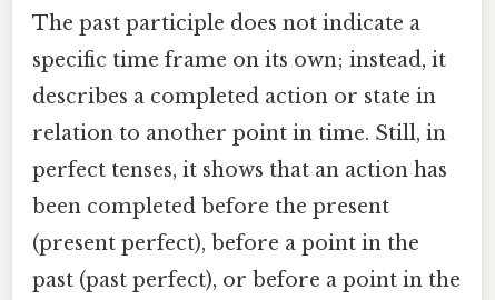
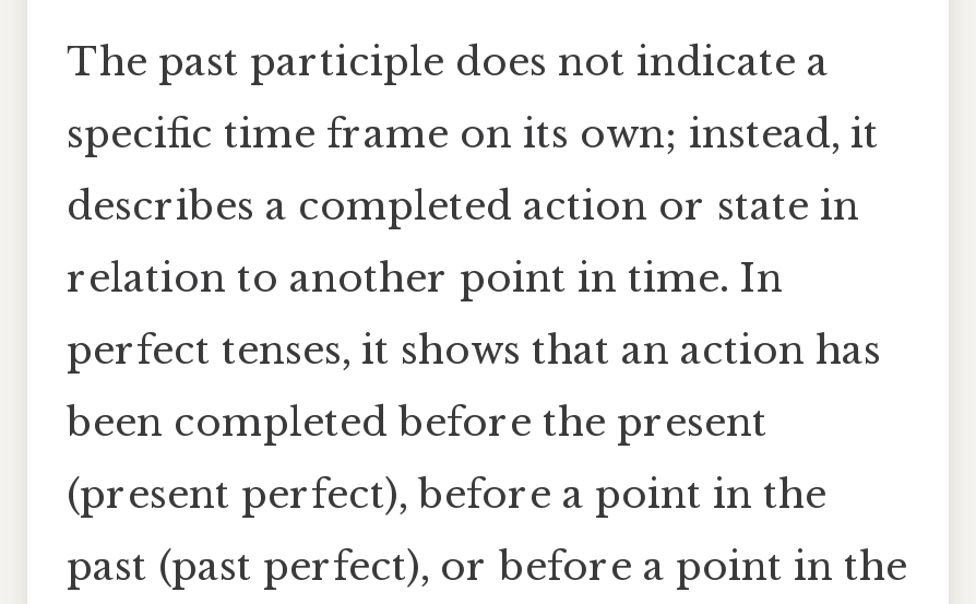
- relation to another point in time. Still, in
+ relation to another point in time. In
